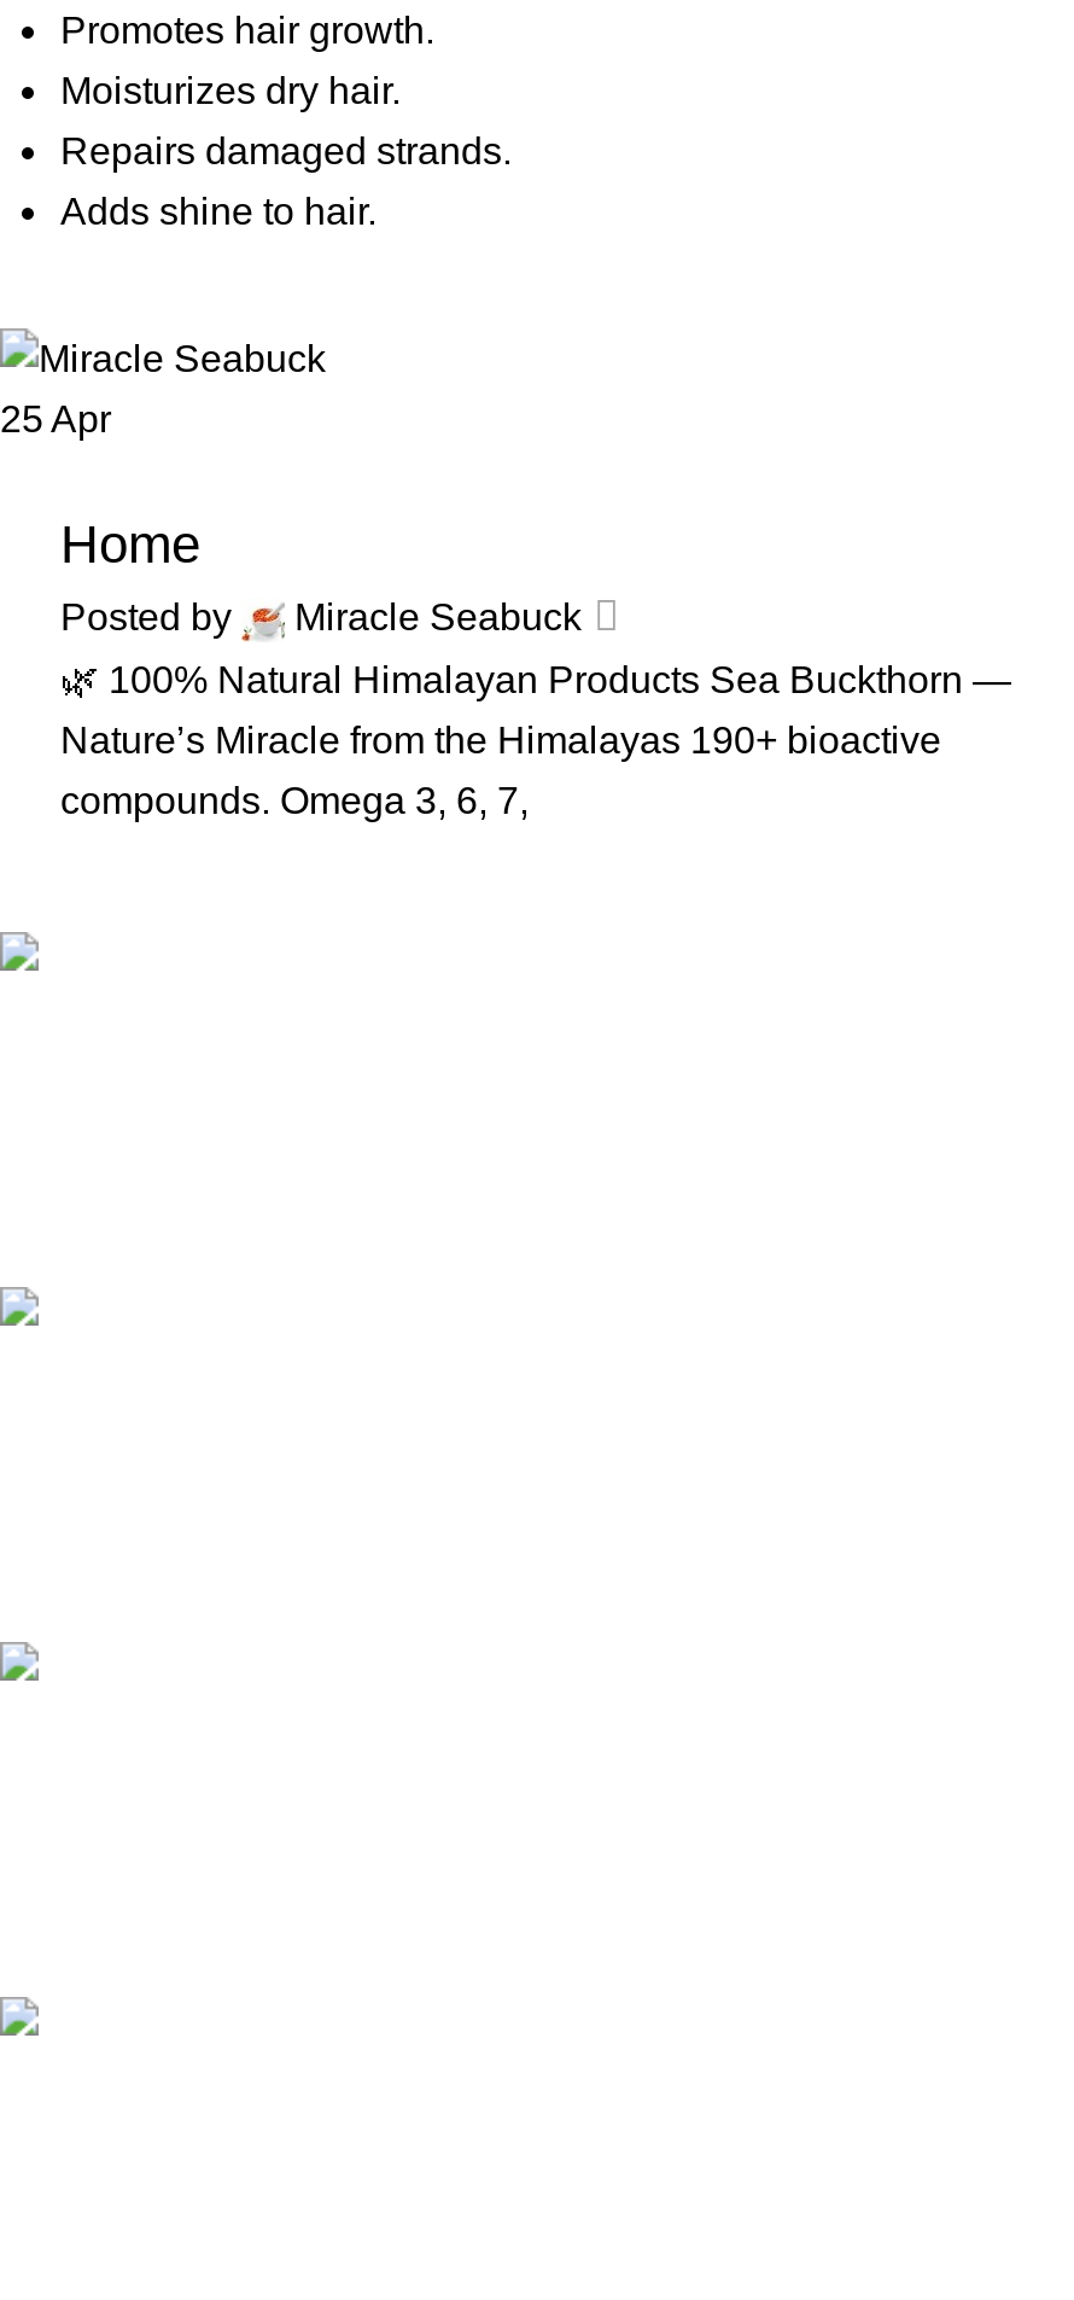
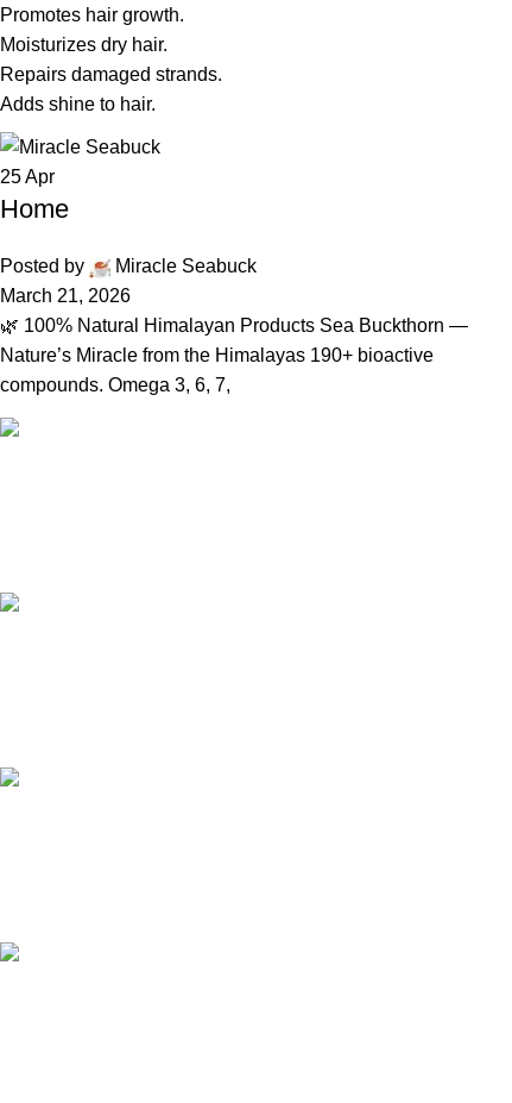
moved up: Home

+ March 21, 2026
